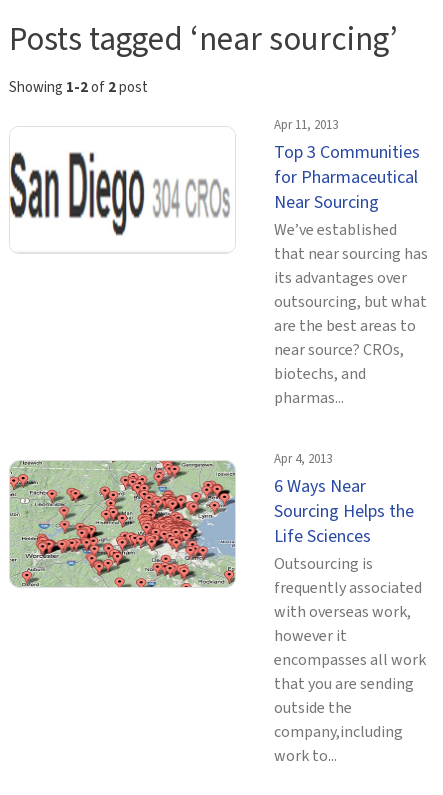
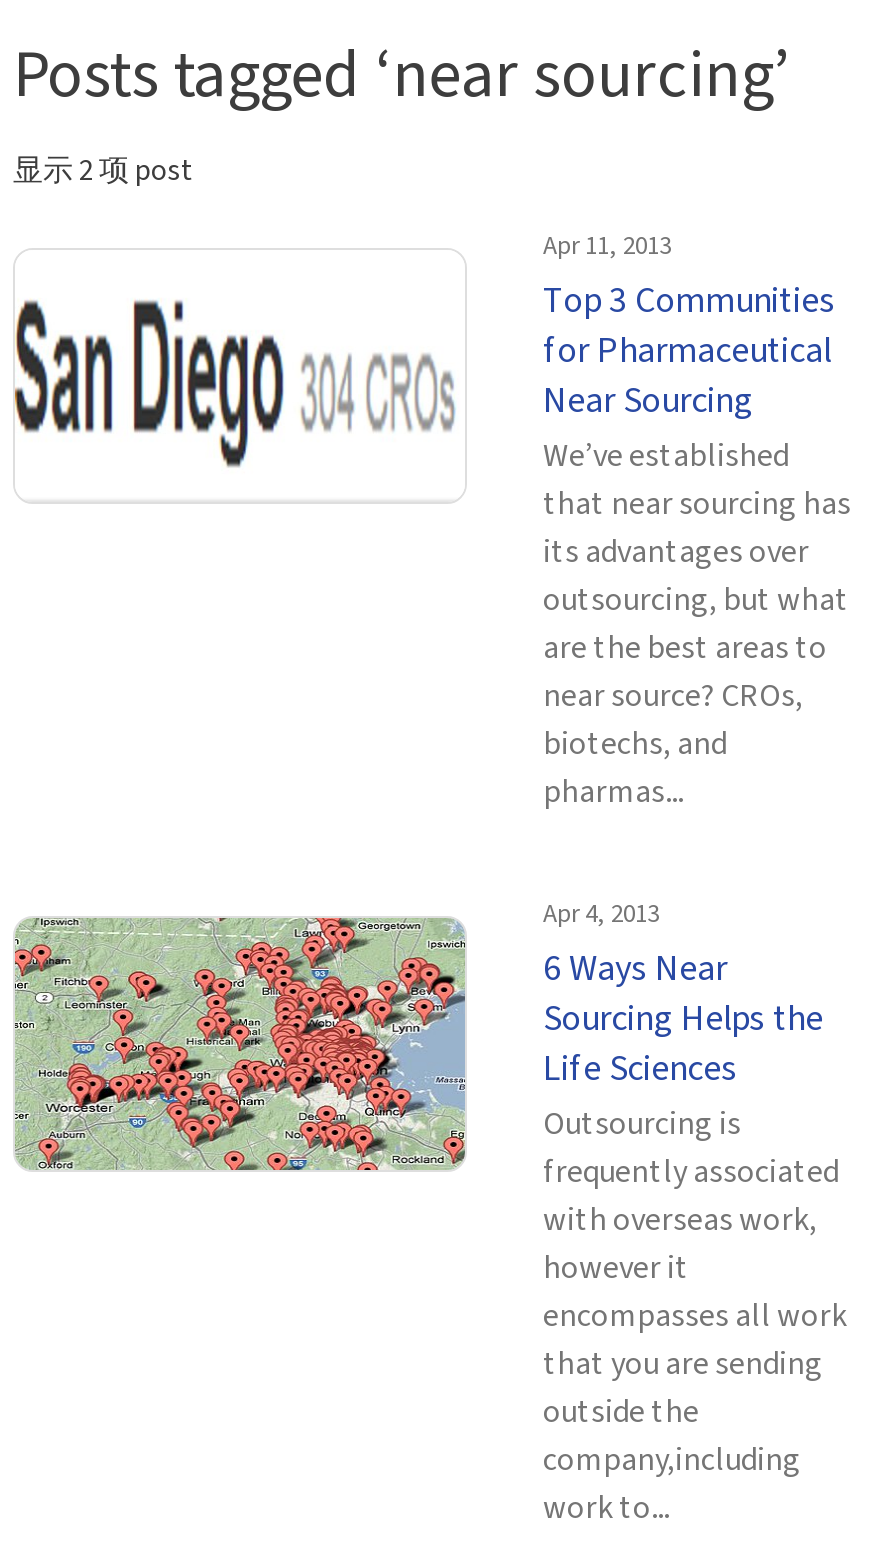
- Showing 1-2 of 2 post
+ 显示 2 项 post
